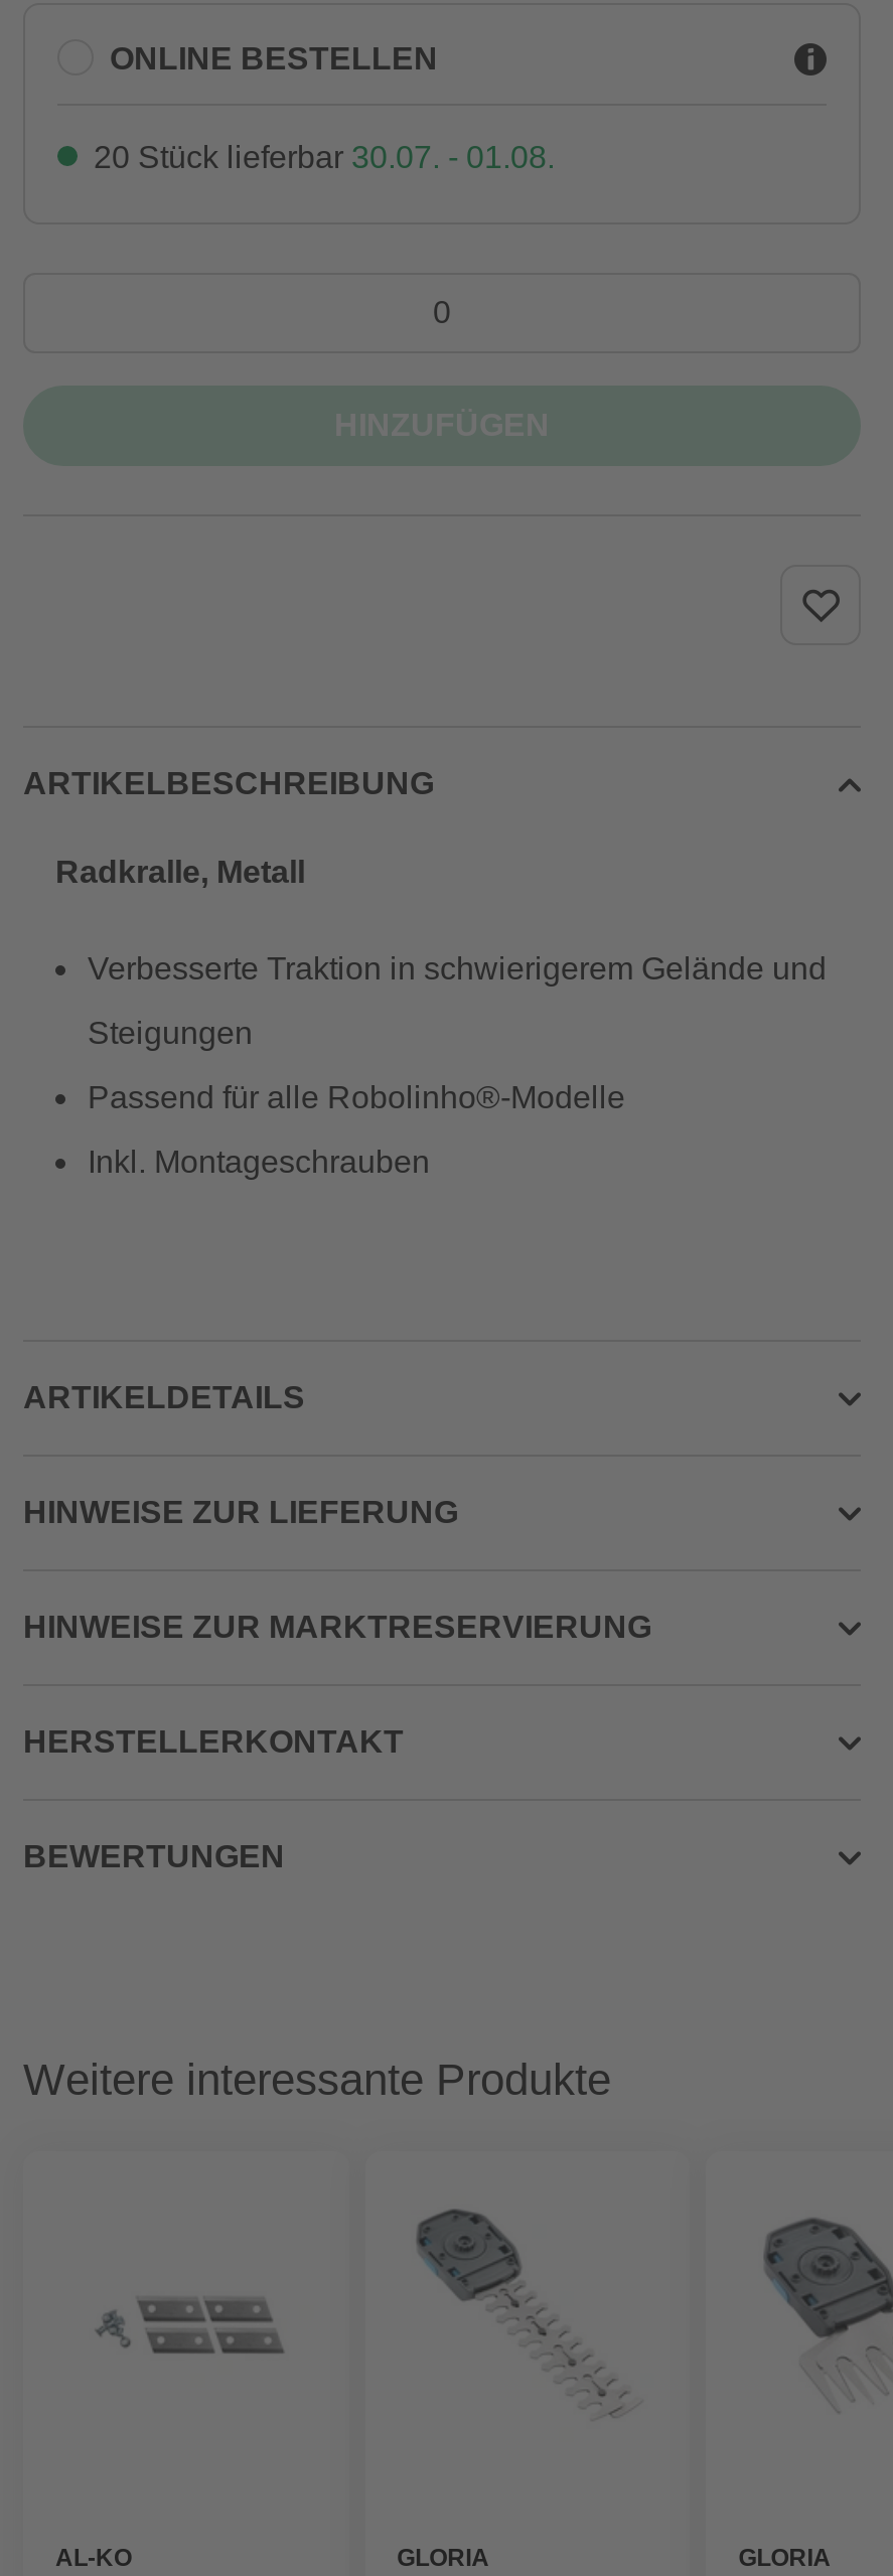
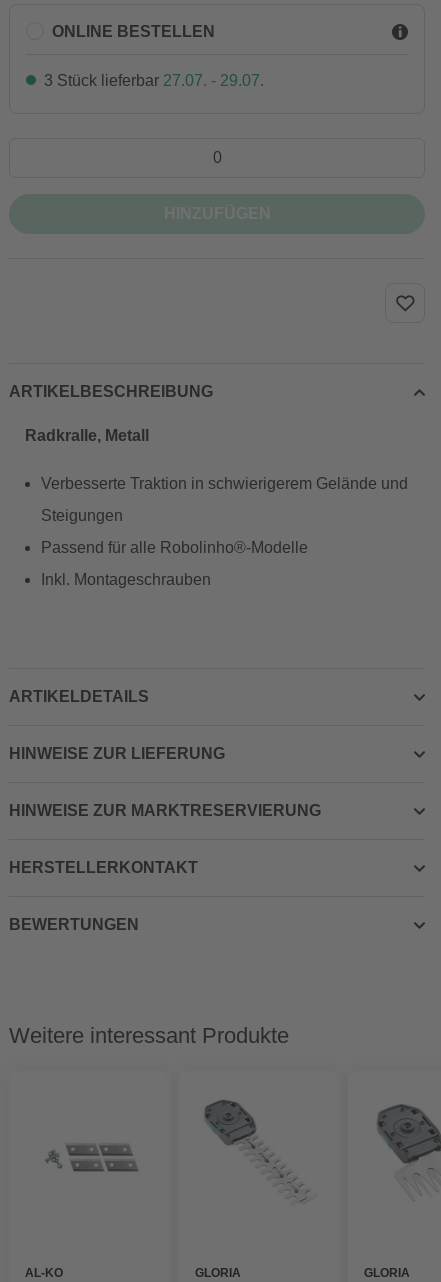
- 20 Stück lieferbar 30.07. - 01.08.
+ 3 Stück lieferbar 27.07. - 29.07.

- Weitere interessante Produkte
+ Weitere interessant Produkte
